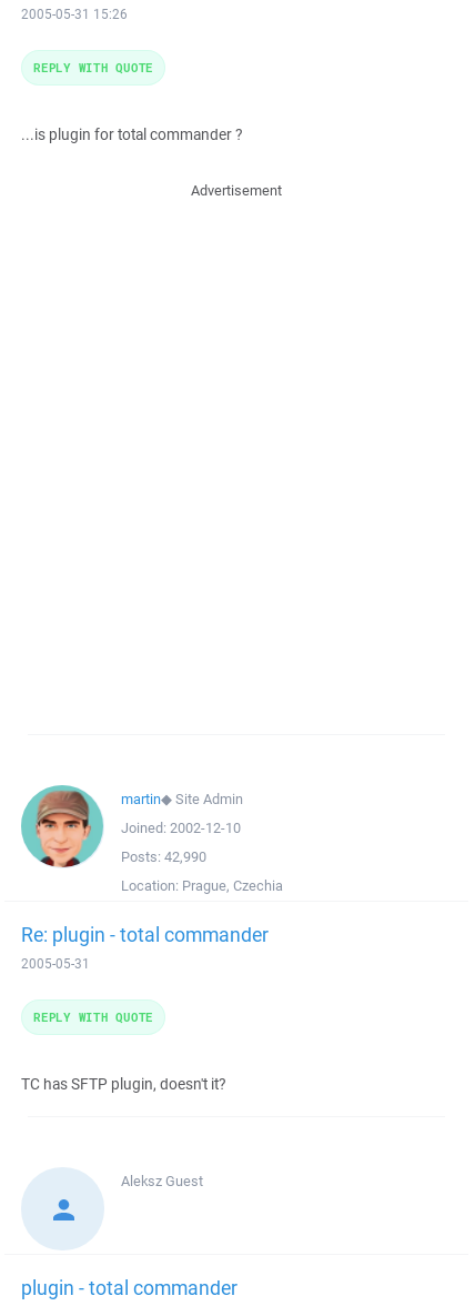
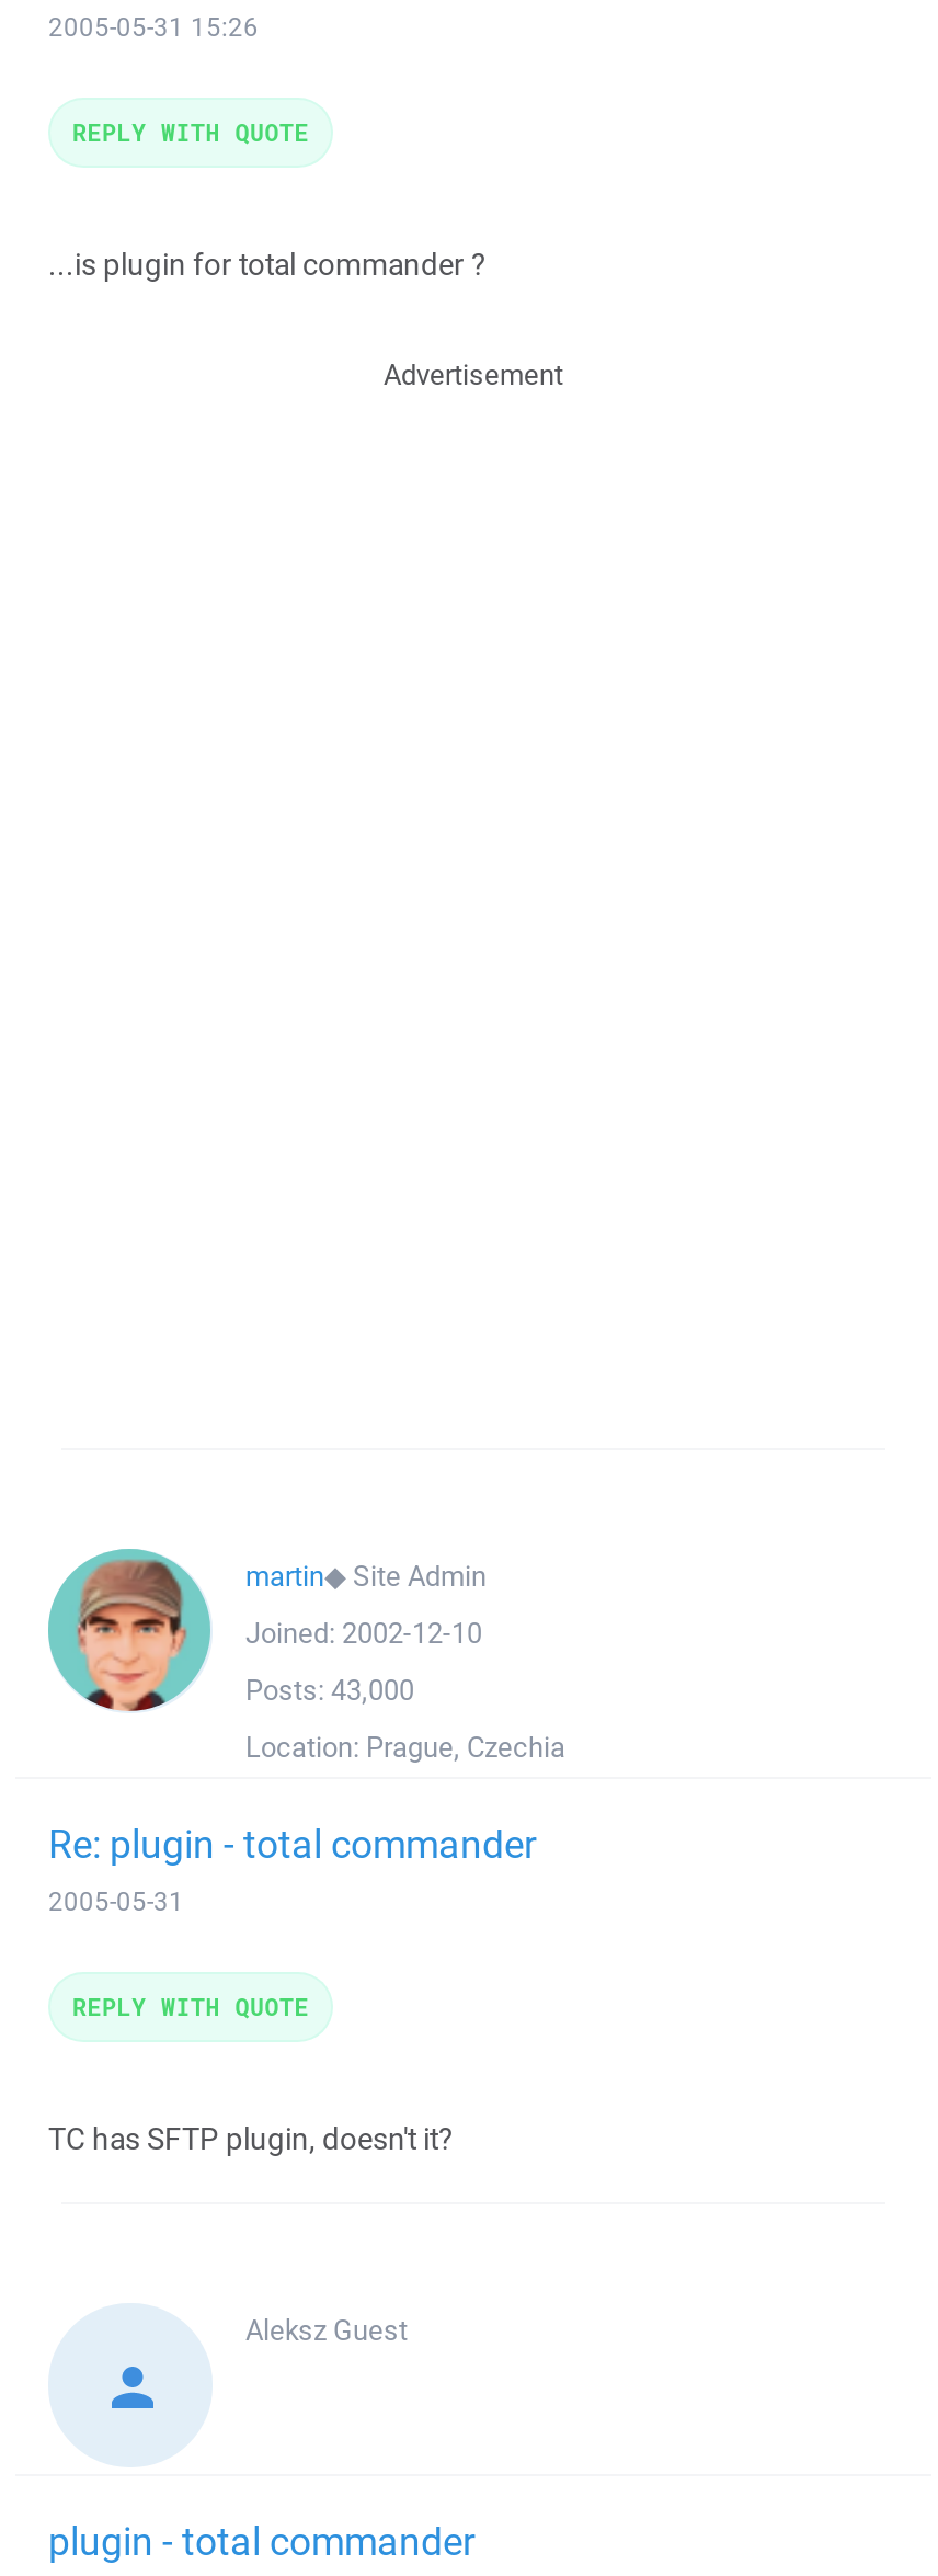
- Posts: 42,990
+ Posts: 43,000
